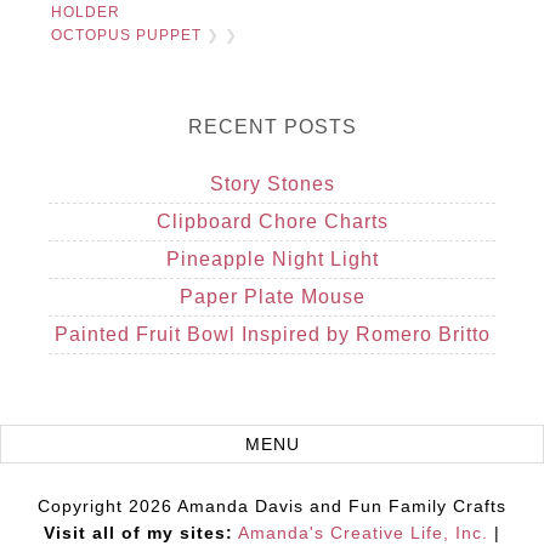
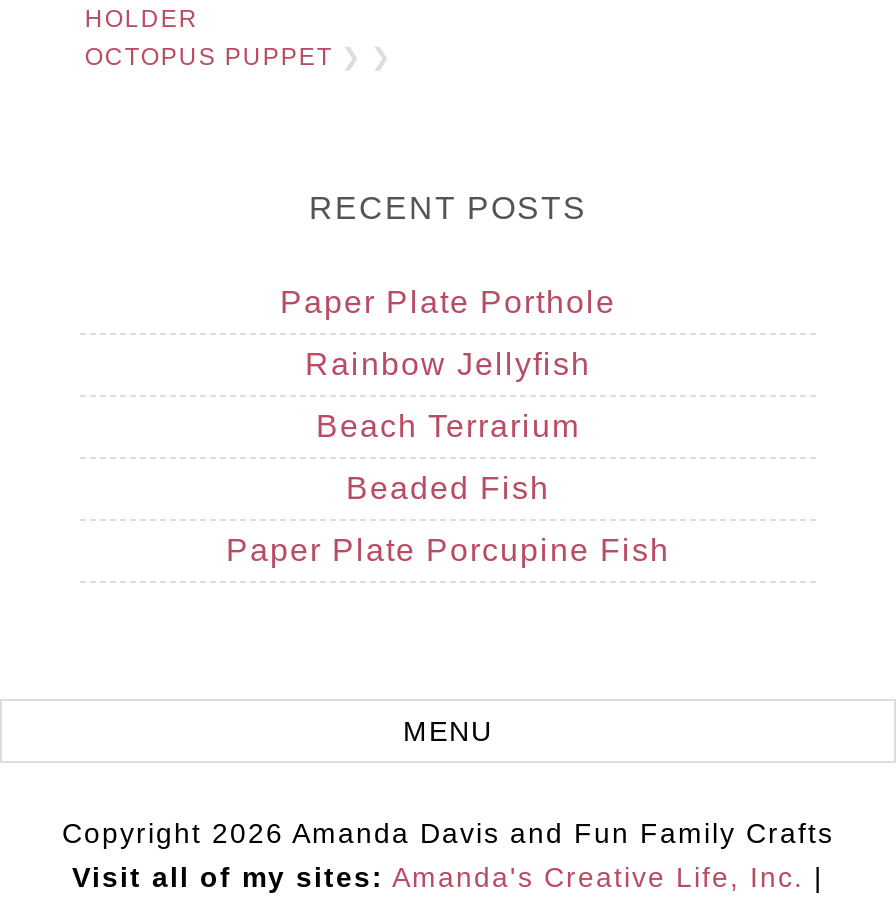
- Story Stones
+ Paper Plate Porthole

- Clipboard Chore Charts
+ Rainbow Jellyfish

- Pineapple Night Light
+ Beach Terrarium

- Paper Plate Mouse
+ Beaded Fish

- Painted Fruit Bowl Inspired by Romero Britto
+ Paper Plate Porcupine Fish
